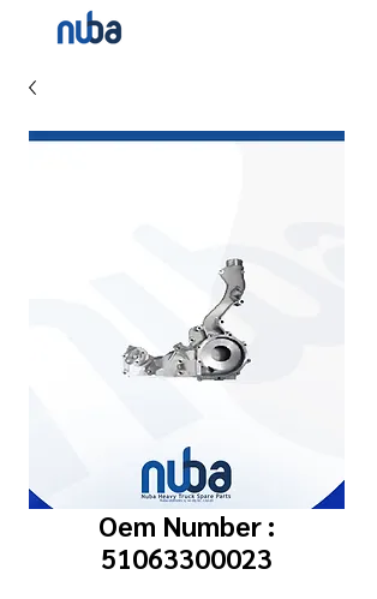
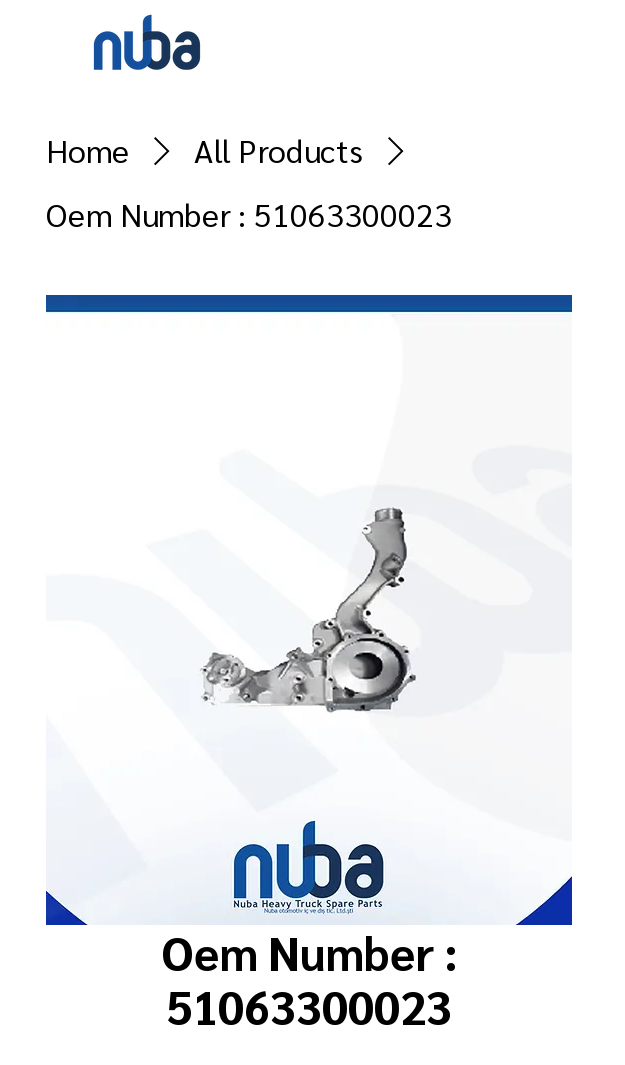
+ Home
+ All Products
+ Oem Number : 51063300023
